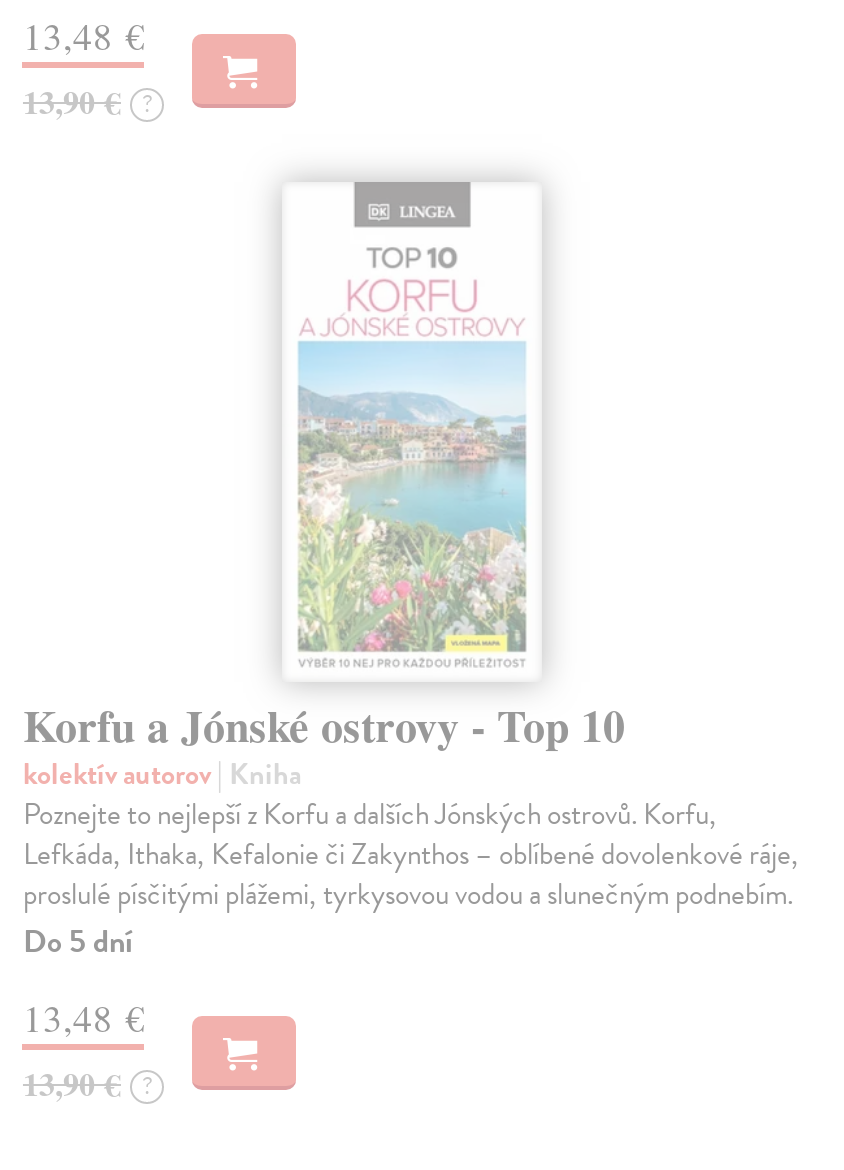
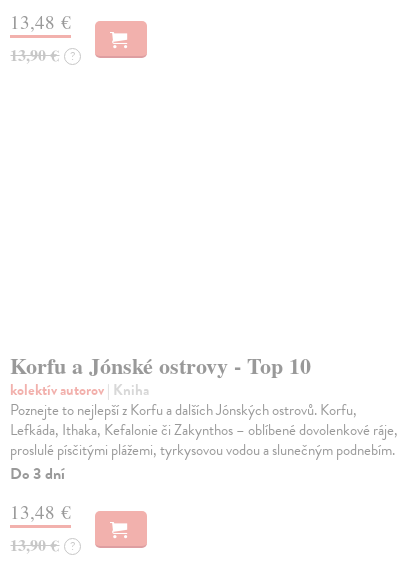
- [image]

- Do 5 dní
+ Do 3 dní
